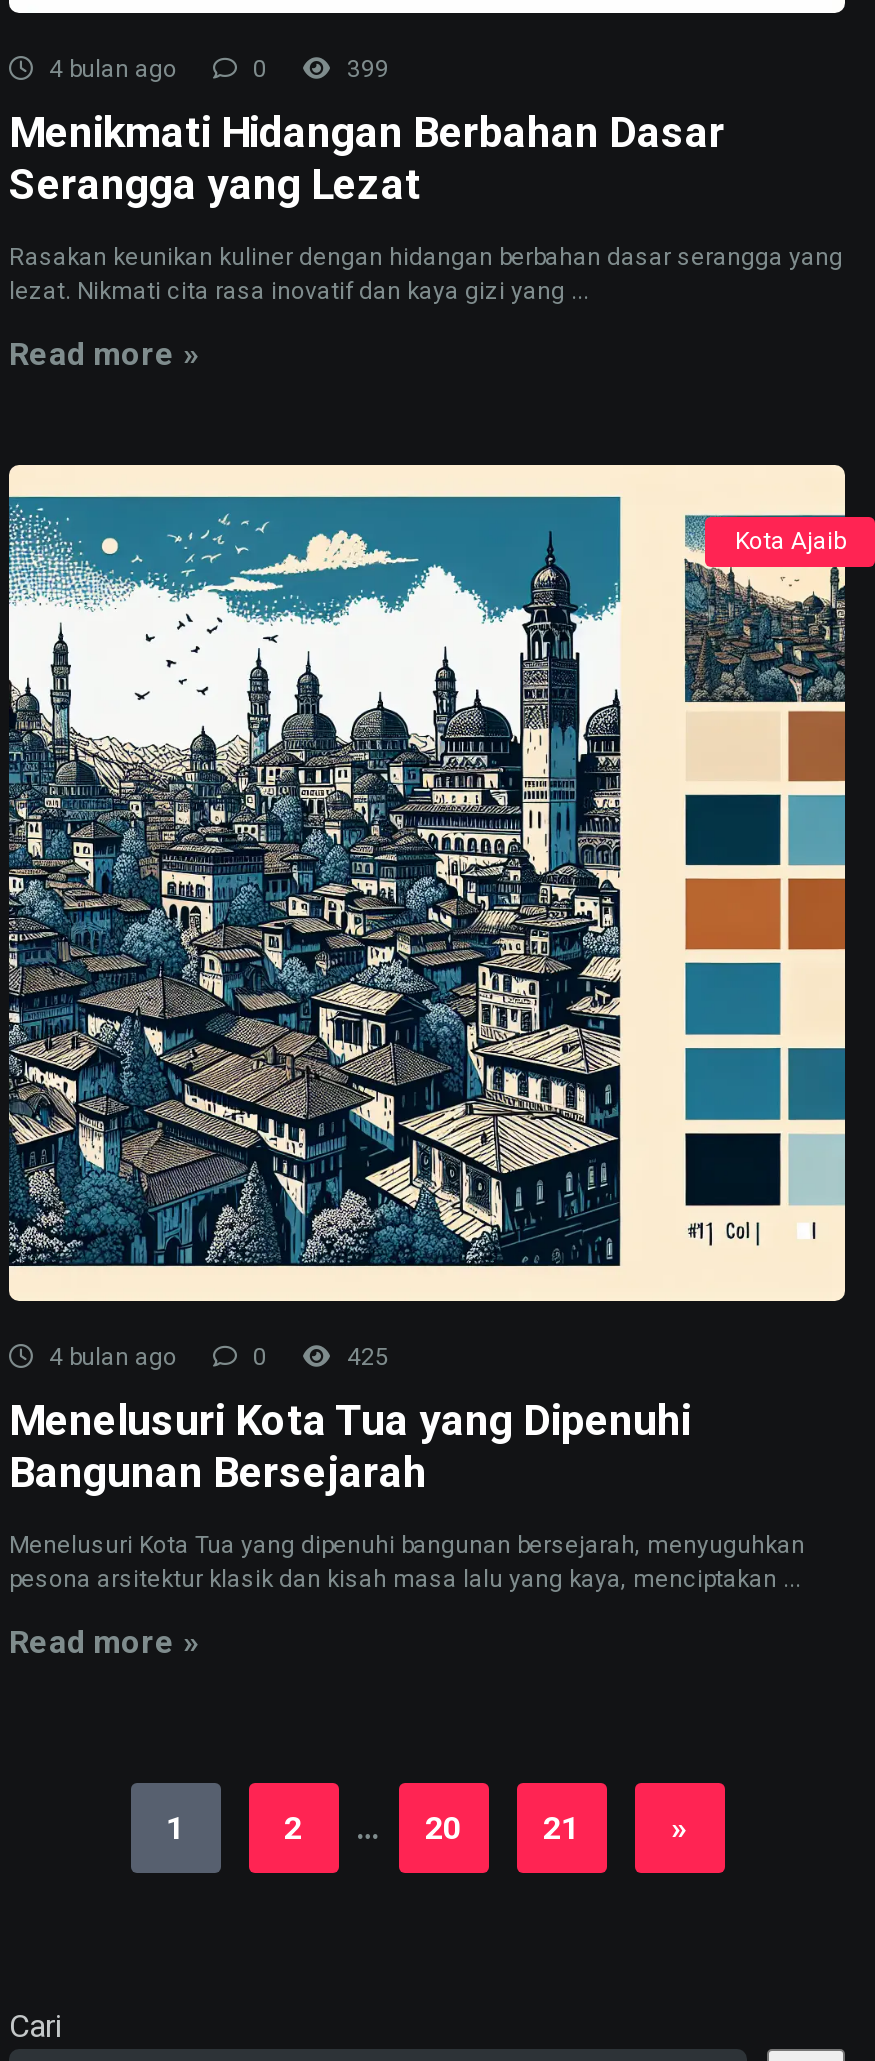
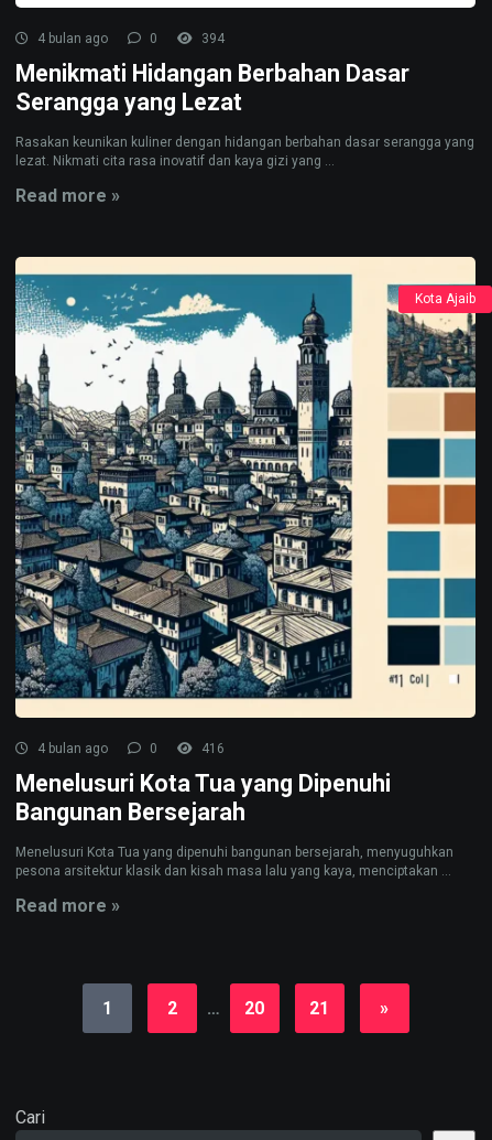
- 399
+ 394

- 425
+ 416
